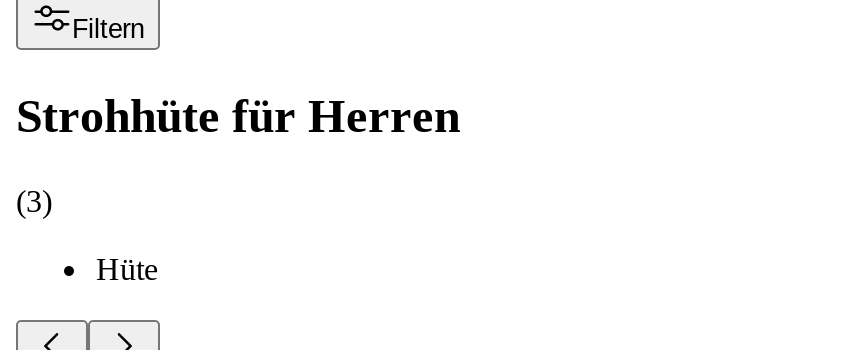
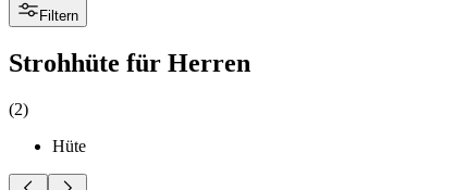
- (3)
+ (2)
